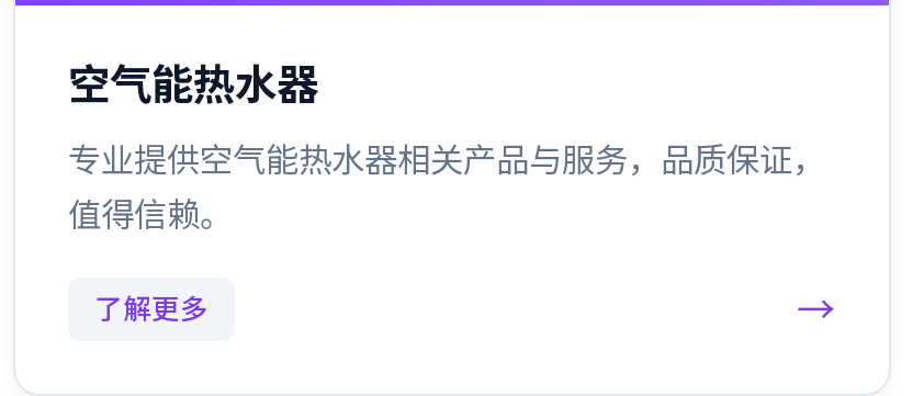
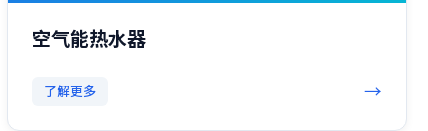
- 专业提供空气能热水器相关产品与服务，品质保证，
- 值得信赖。
